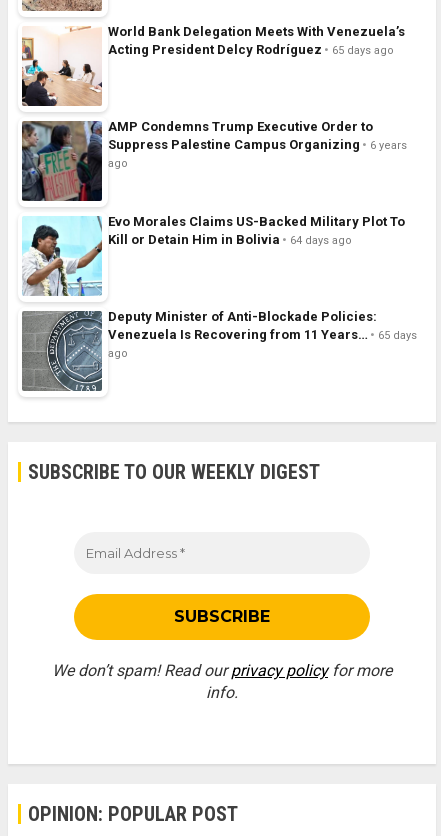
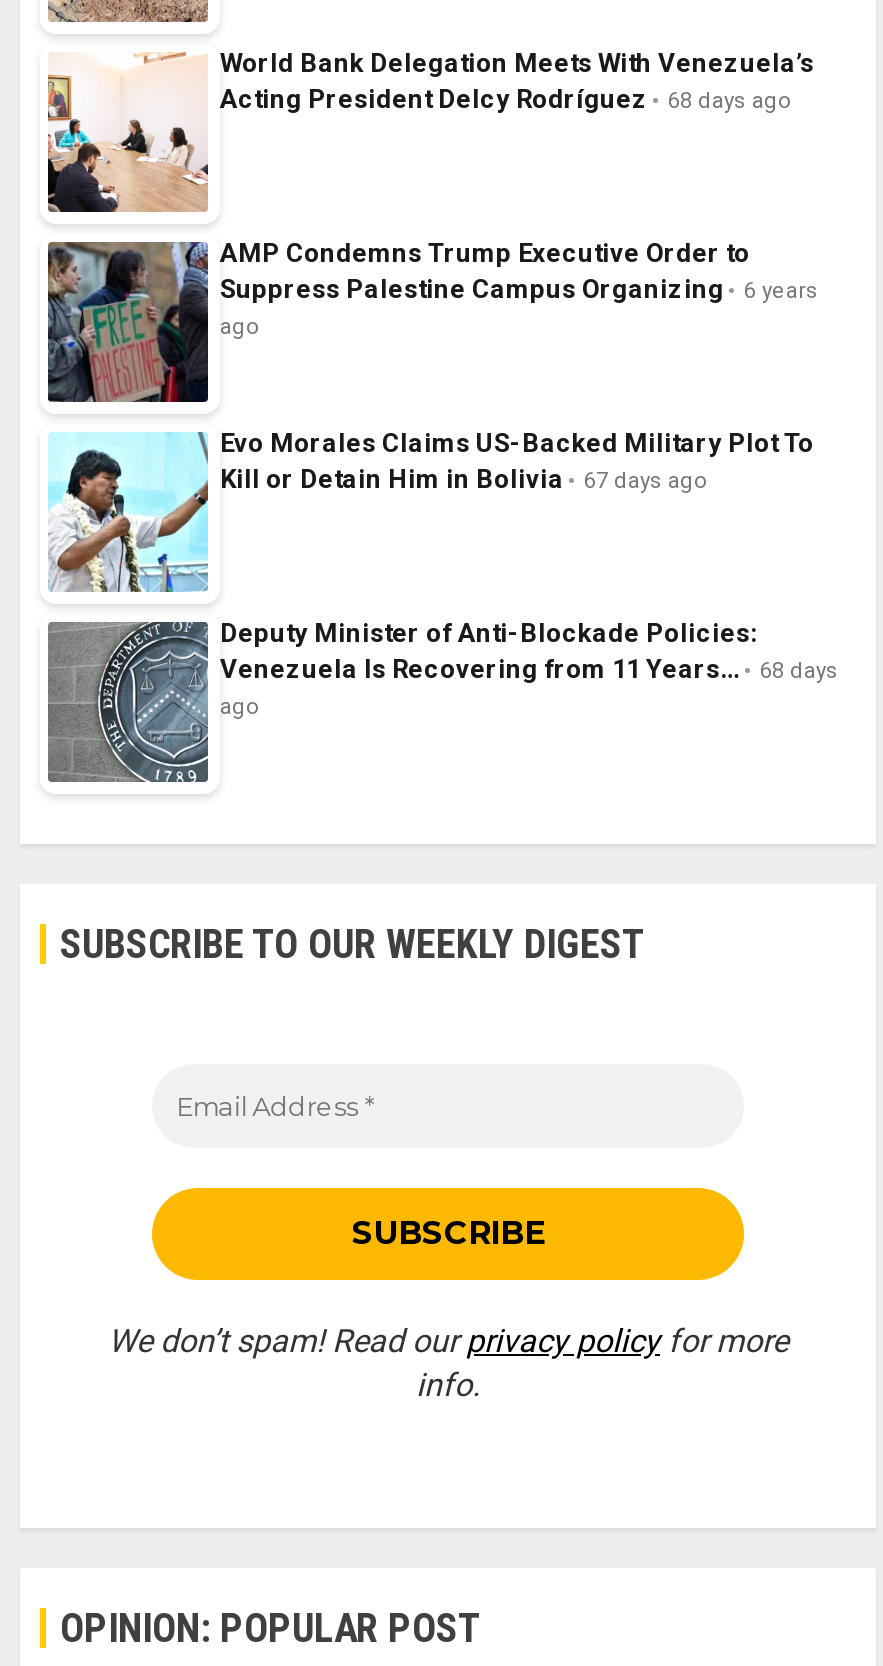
- Acting President Delcy Rodríguez 65 days ago
+ Acting President Delcy Rodríguez 68 days ago

- Kill or Detain Him in Bolivia 64 days ago
+ Kill or Detain Him in Bolivia 67 days ago

- Venezuela Is Recovering from 11 Years… 65 days
+ Venezuela Is Recovering from 11 Years… 68 days
